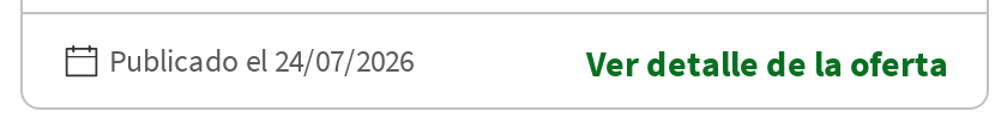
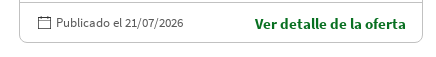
- Publicado el 24/07/2026
+ Publicado el 21/07/2026
